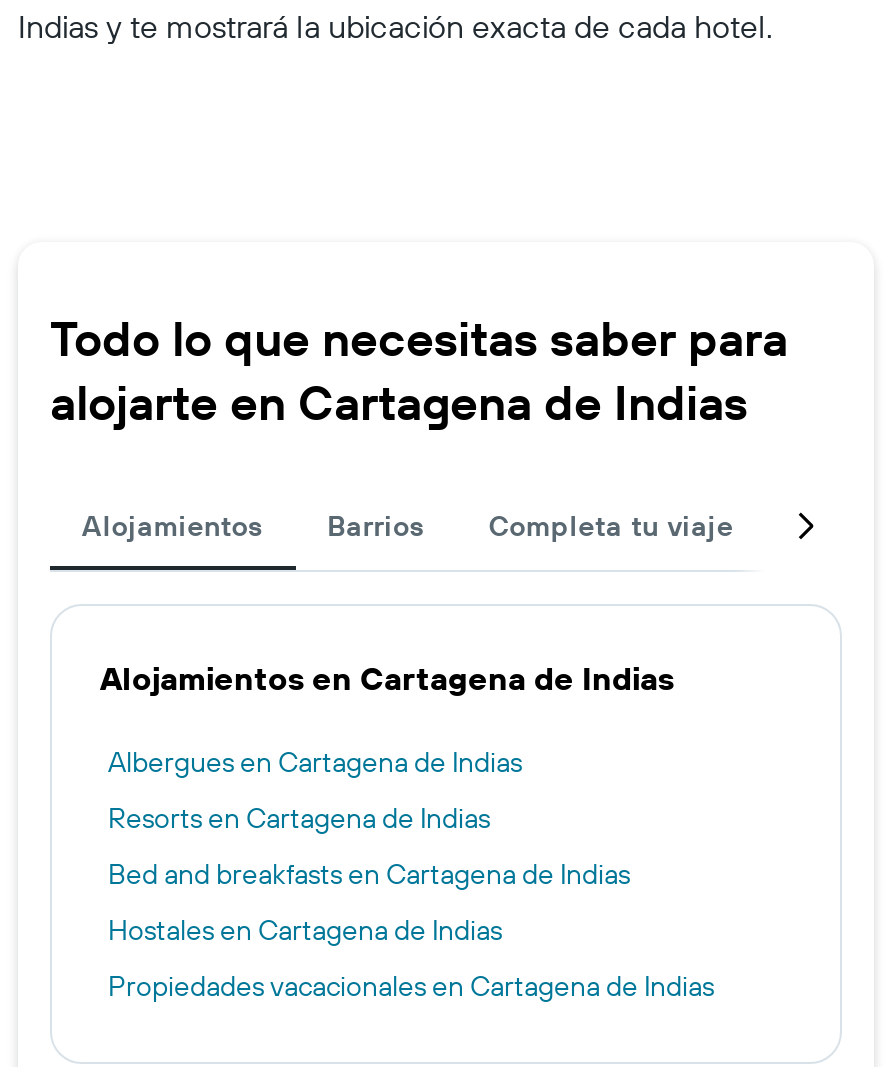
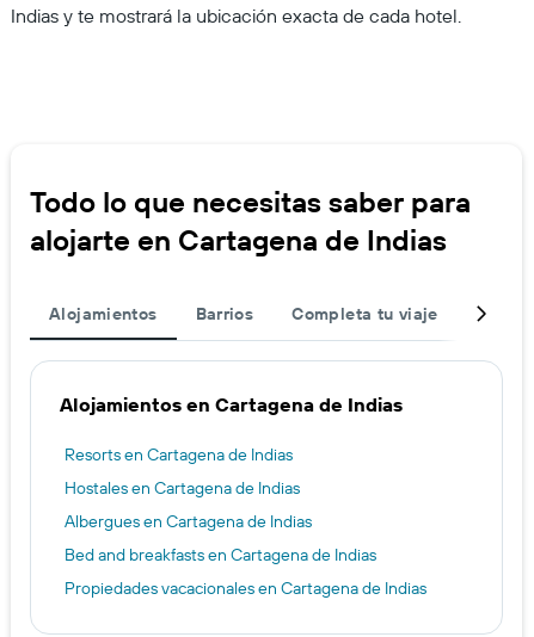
moved down: Albergues en Cartagena de Indias

moved up: Resorts en Cartagena de Indias

moved down: Bed and breakfasts en Cartagena de Indias

moved up: Hostales en Cartagena de Indias
